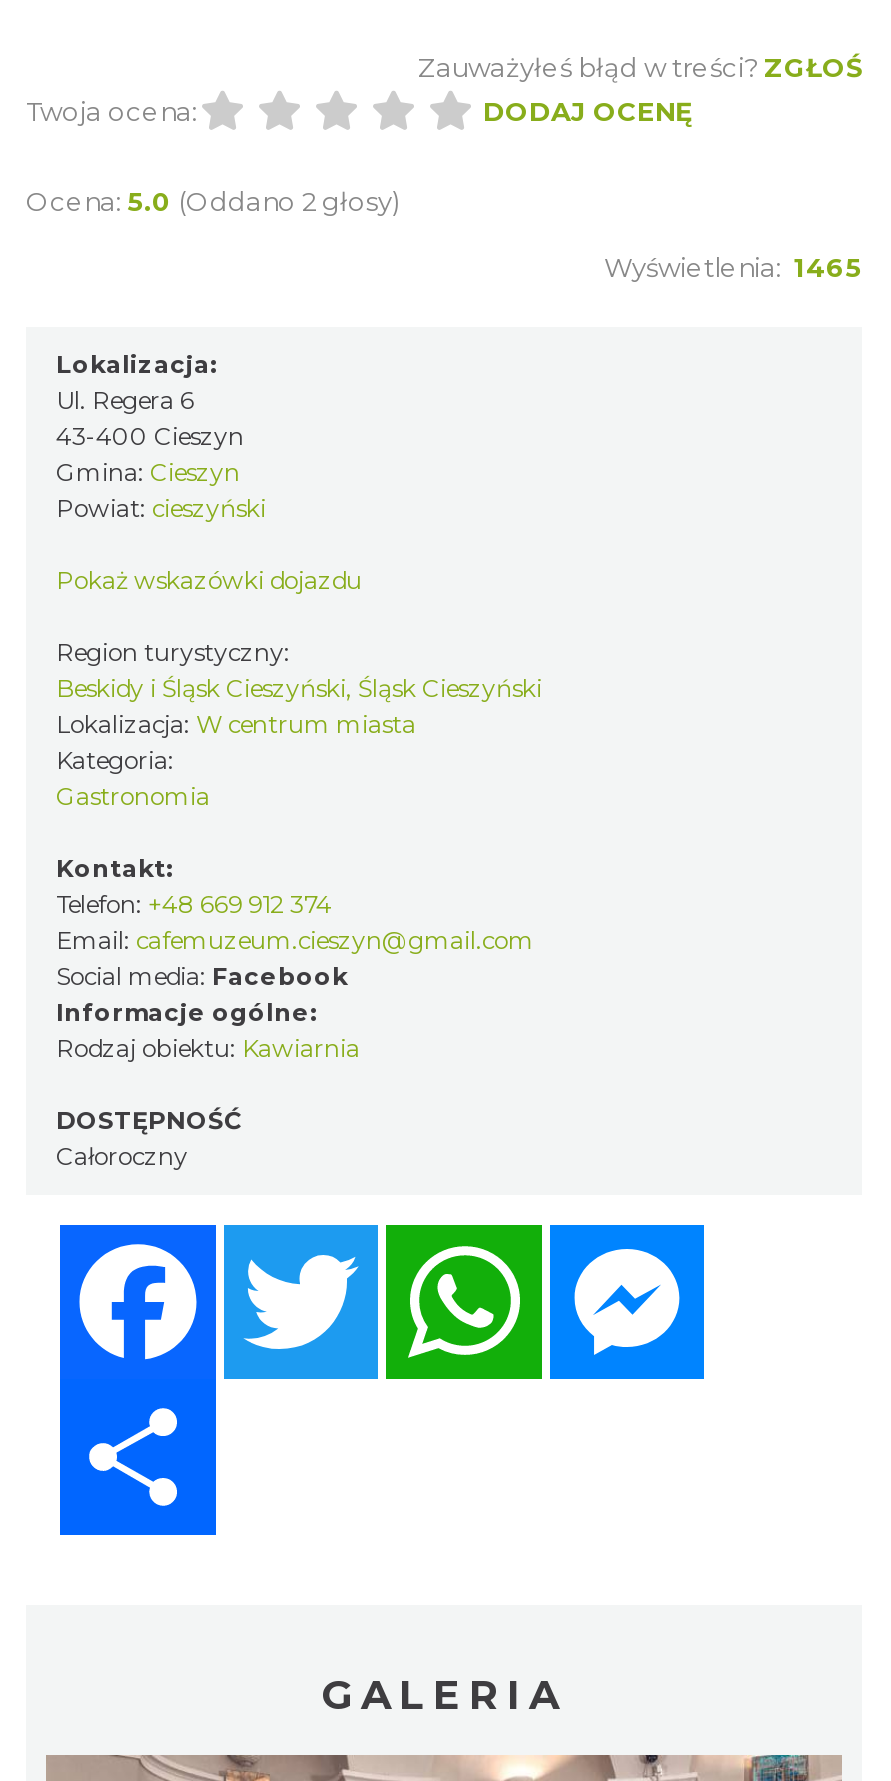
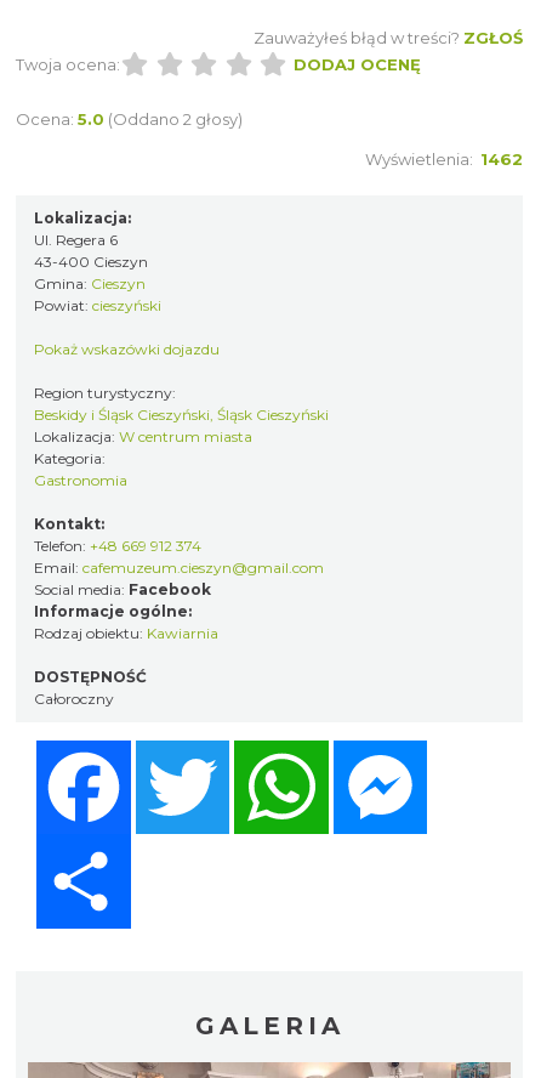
- Wyświetlenia: 1465
+ Wyświetlenia: 1462
